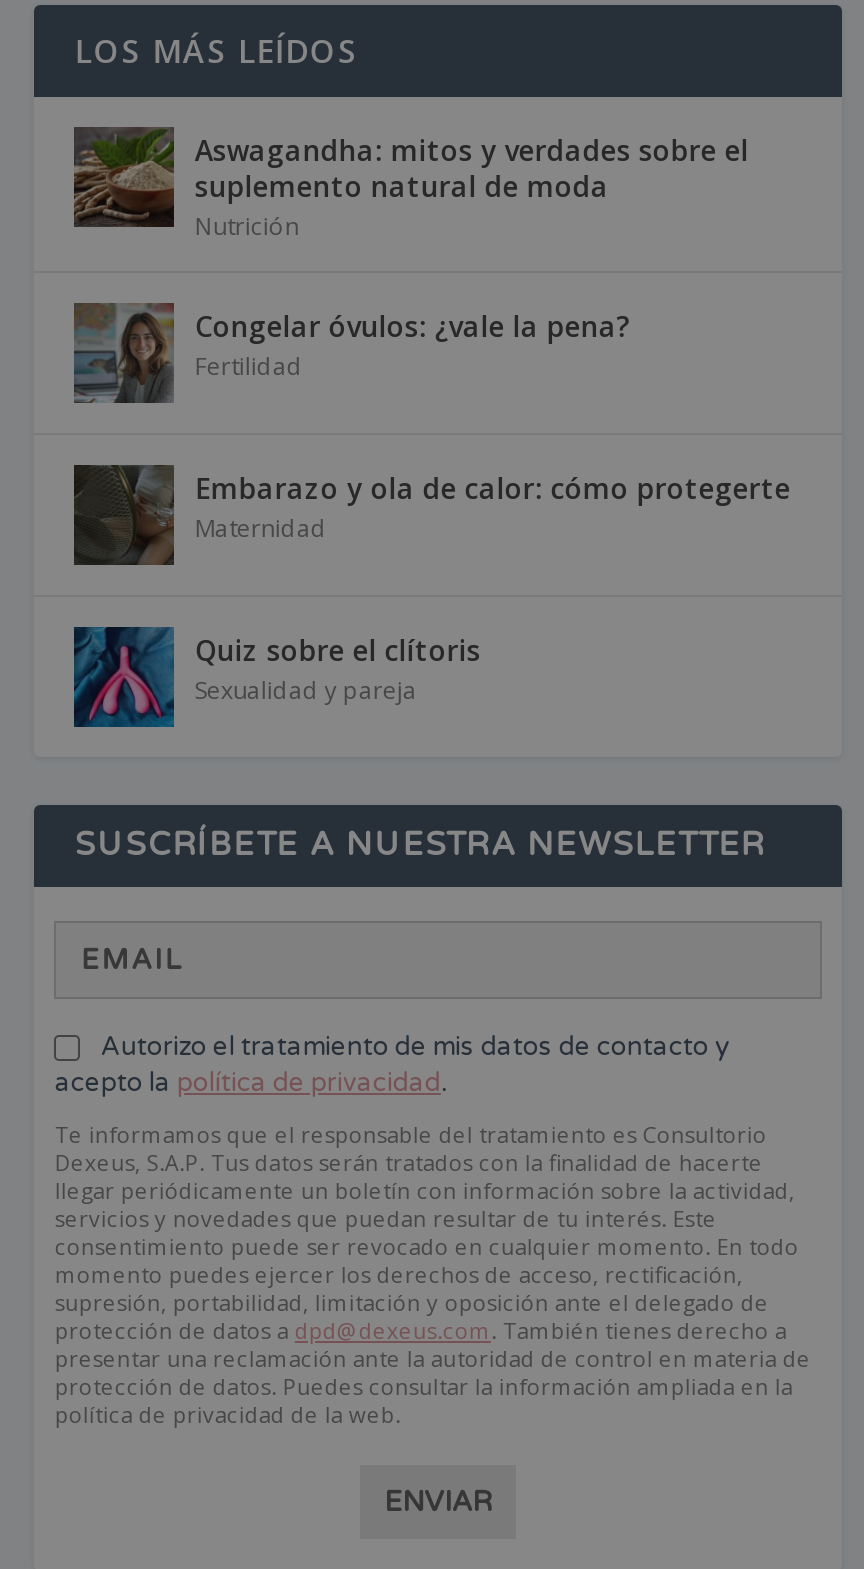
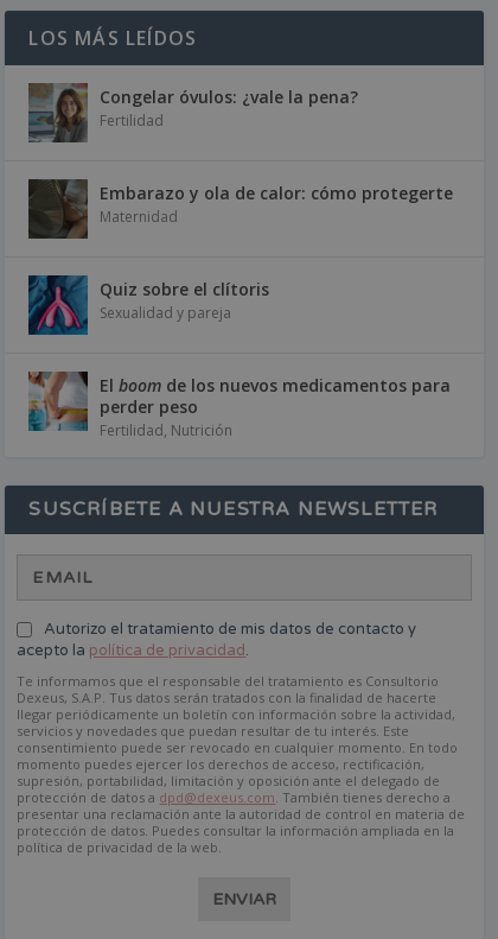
- [image]
- Aswagandha: mitos y verdades sobre el
- suplemento natural de moda
- Nutrición

moved up: [image] | Congelar óvulos: ¿vale la pena? | Fertilidad | Embarazo y ola de calor: cómo protegerte | Maternidad | Quiz sobre el clítoris | Sexualidad y pareja

+ [image]
+ El boom de los nuevos medicamentos para
+ perder peso
+ Fertilidad, Nutrición
